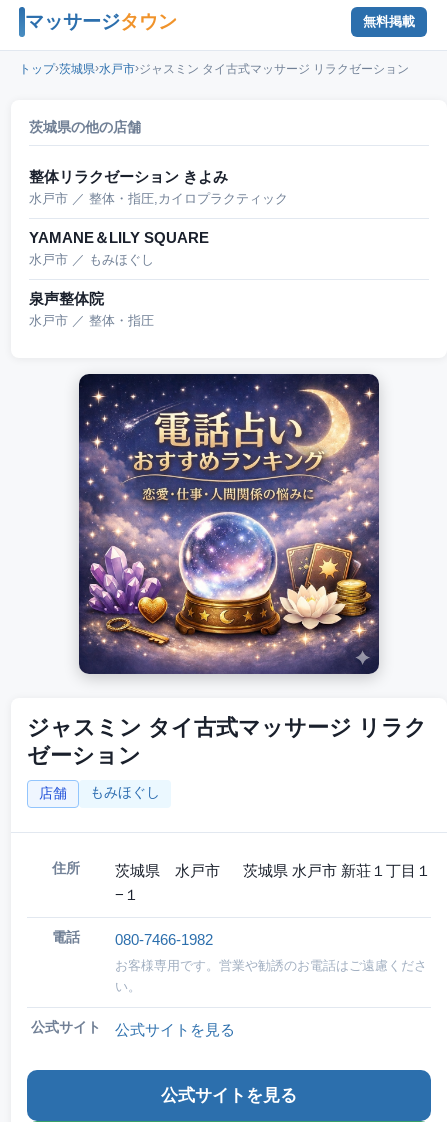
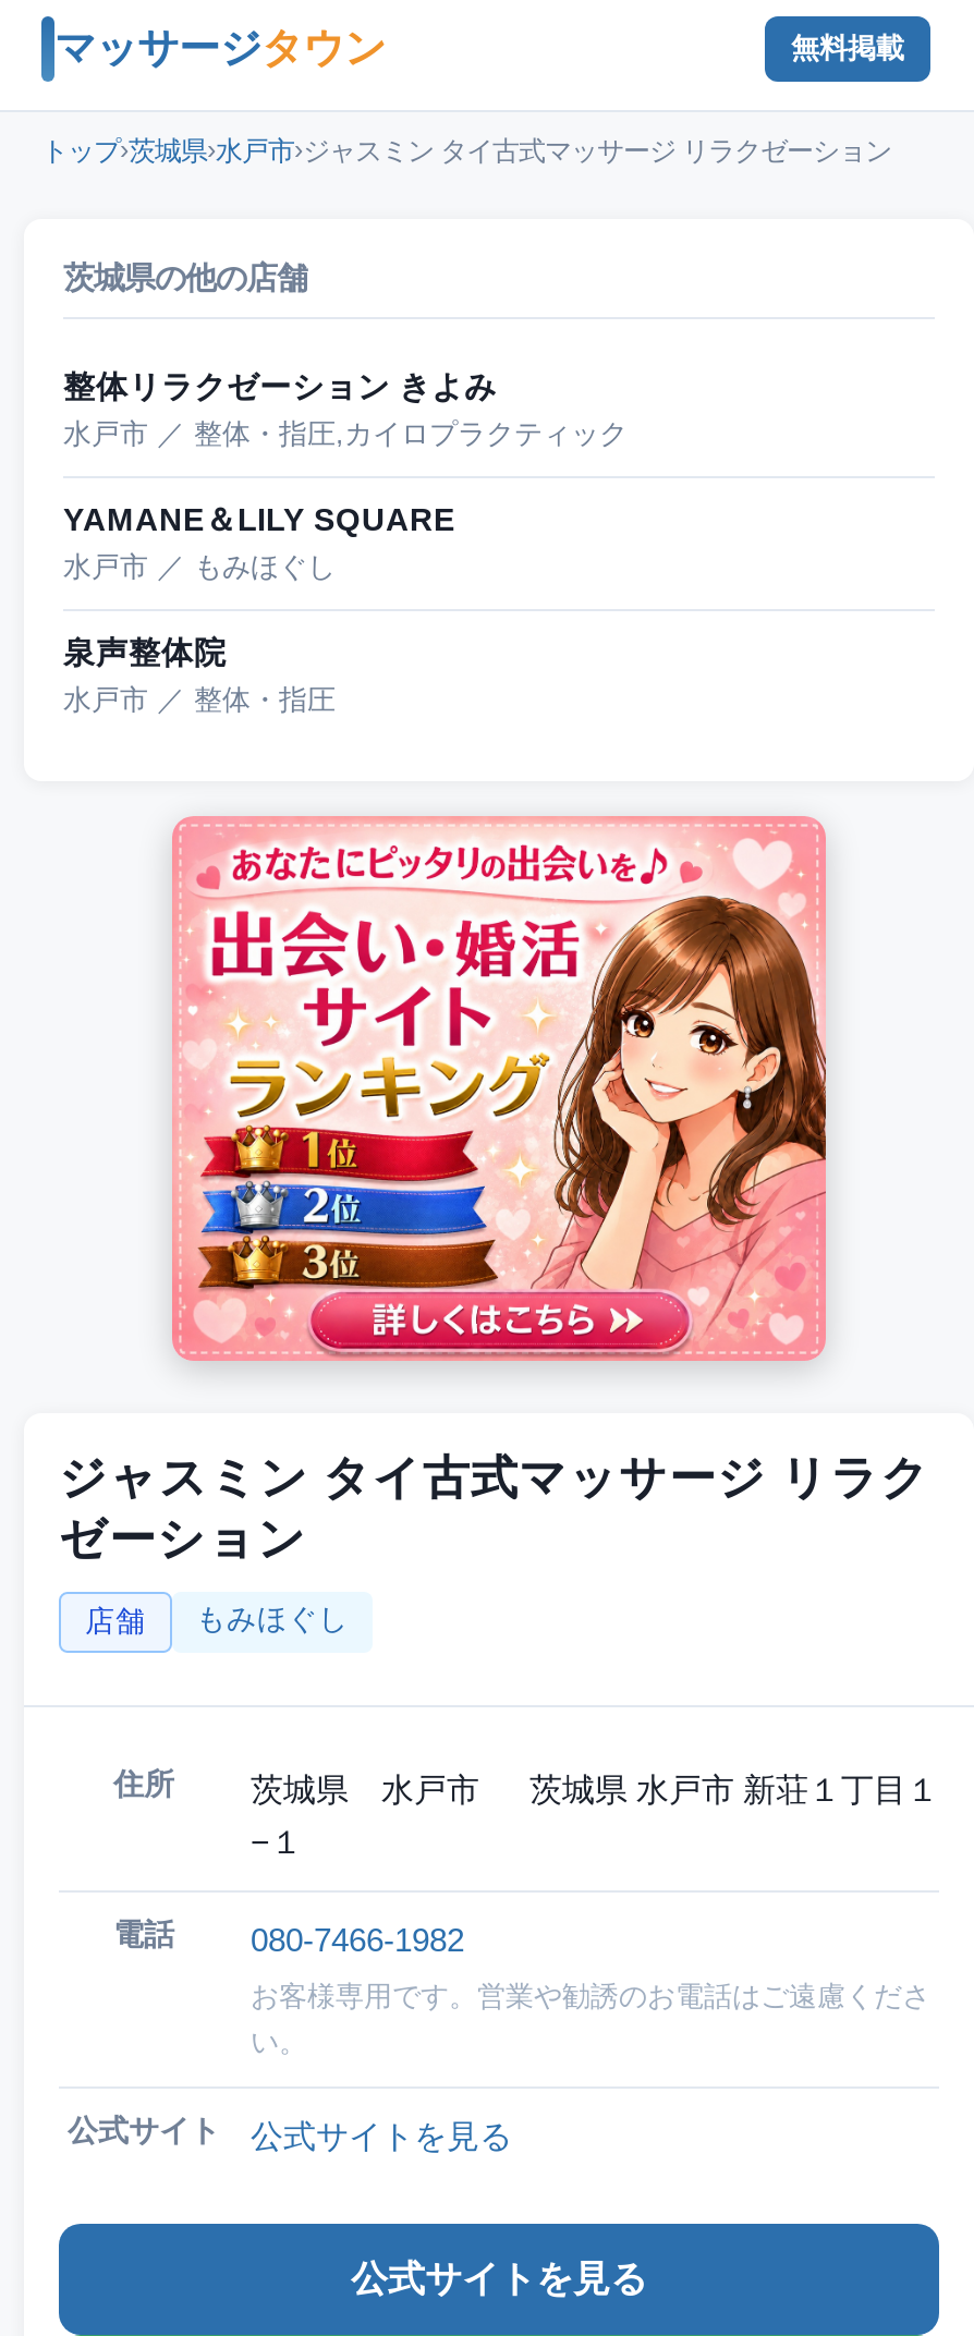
- [image]
+ [image]
